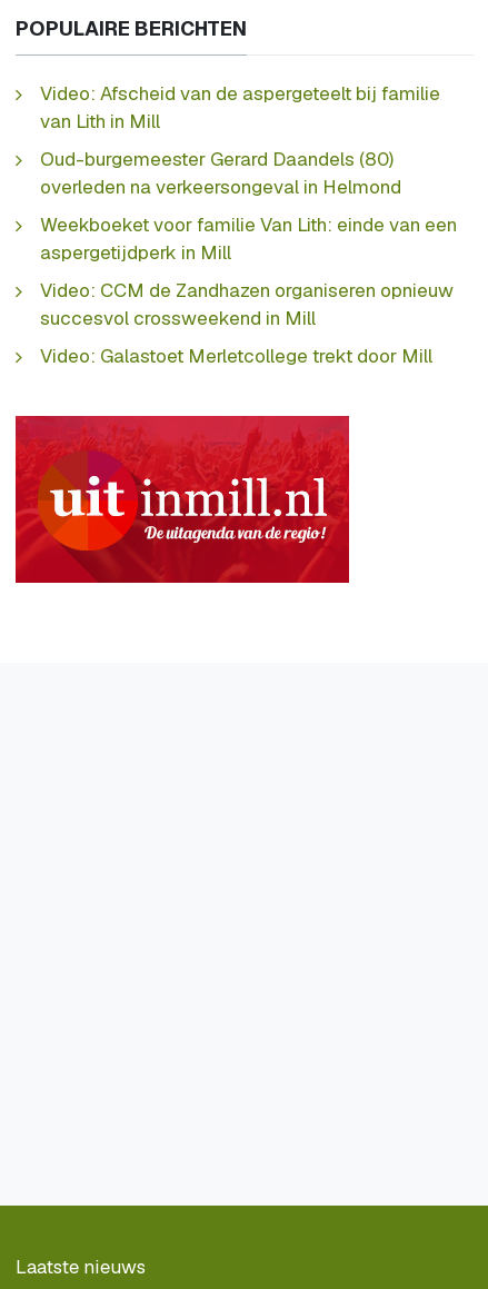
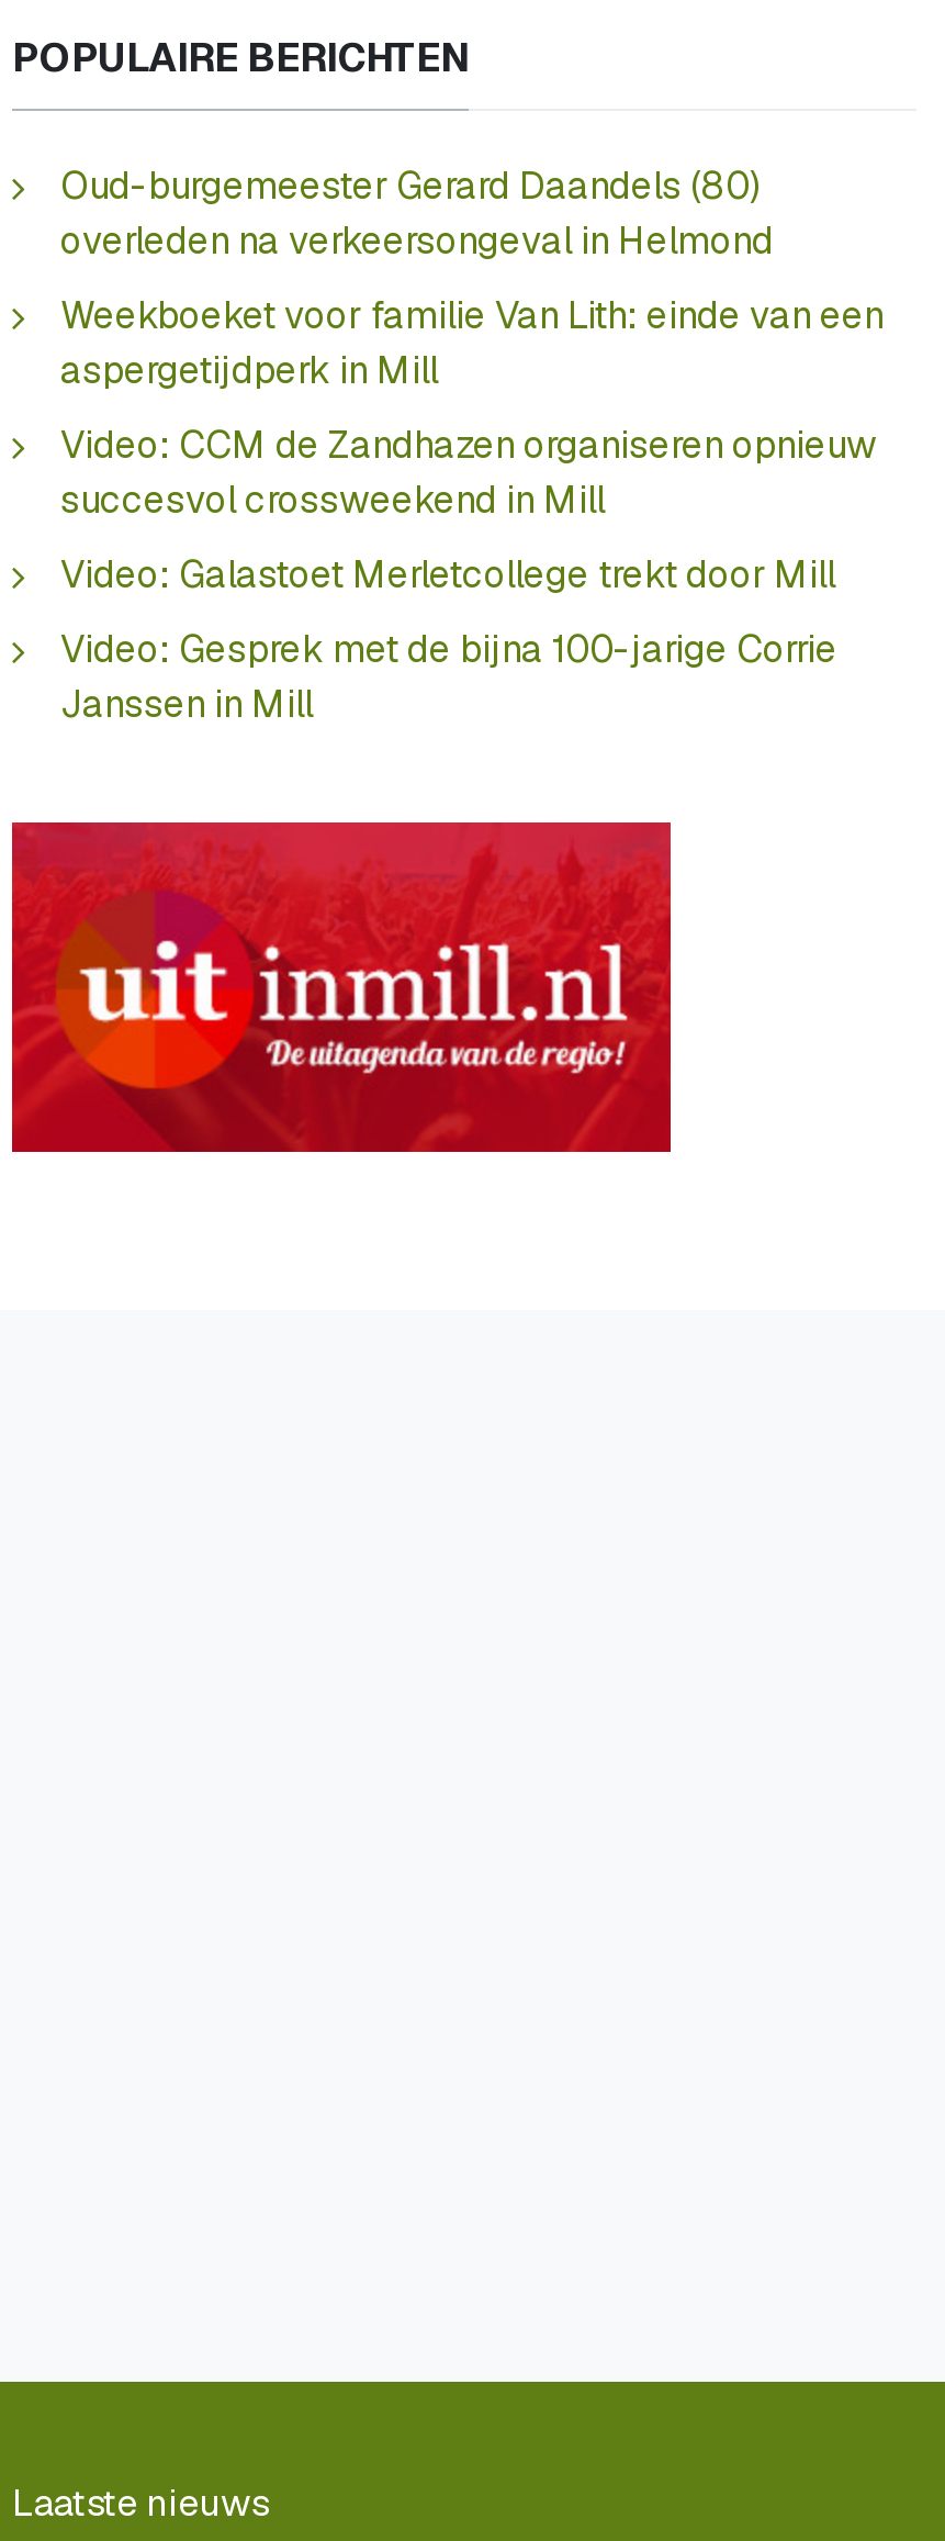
- Video: Afscheid van de aspergeteelt bij familie
- van Lith in Mill

moved up: Oud-burgemeester Gerard Daandels (80) | overleden na verkeersongeval in Helmond | Weekboeket voor familie Van Lith: einde van een | aspergetijdperk in Mill | Video: CCM de Zandhazen organiseren opnieuw | succesvol crossweekend in Mill | Video: Galastoet Merletcollege trekt door Mill

+ Video: Gesprek met de bijna 100-jarige Corrie
+ Janssen in Mill
